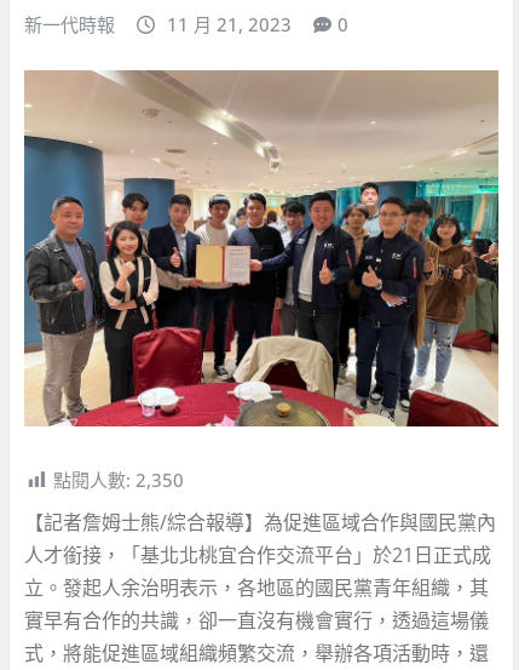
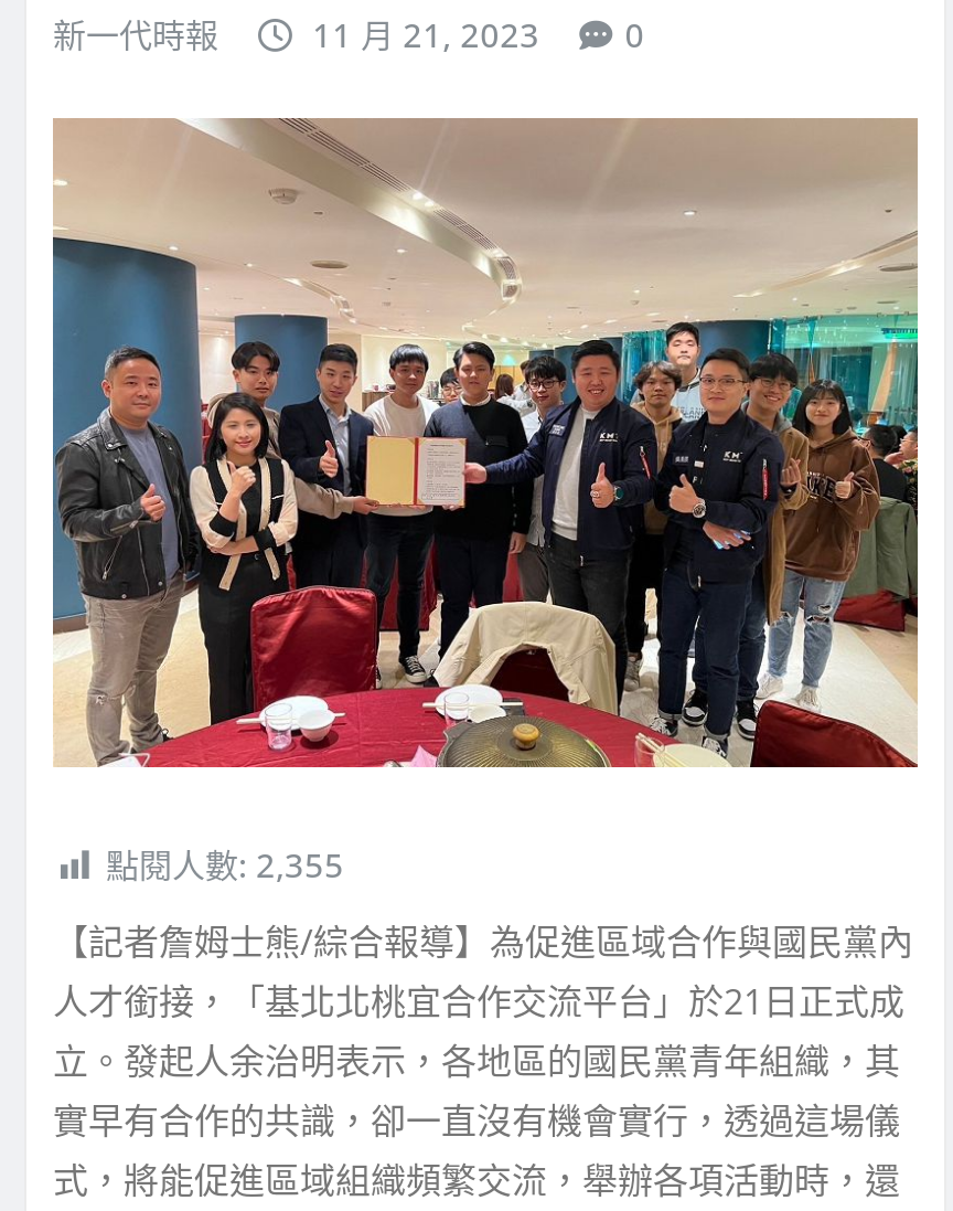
- 點閱人數: 2,350
+ 點閱人數: 2,355
